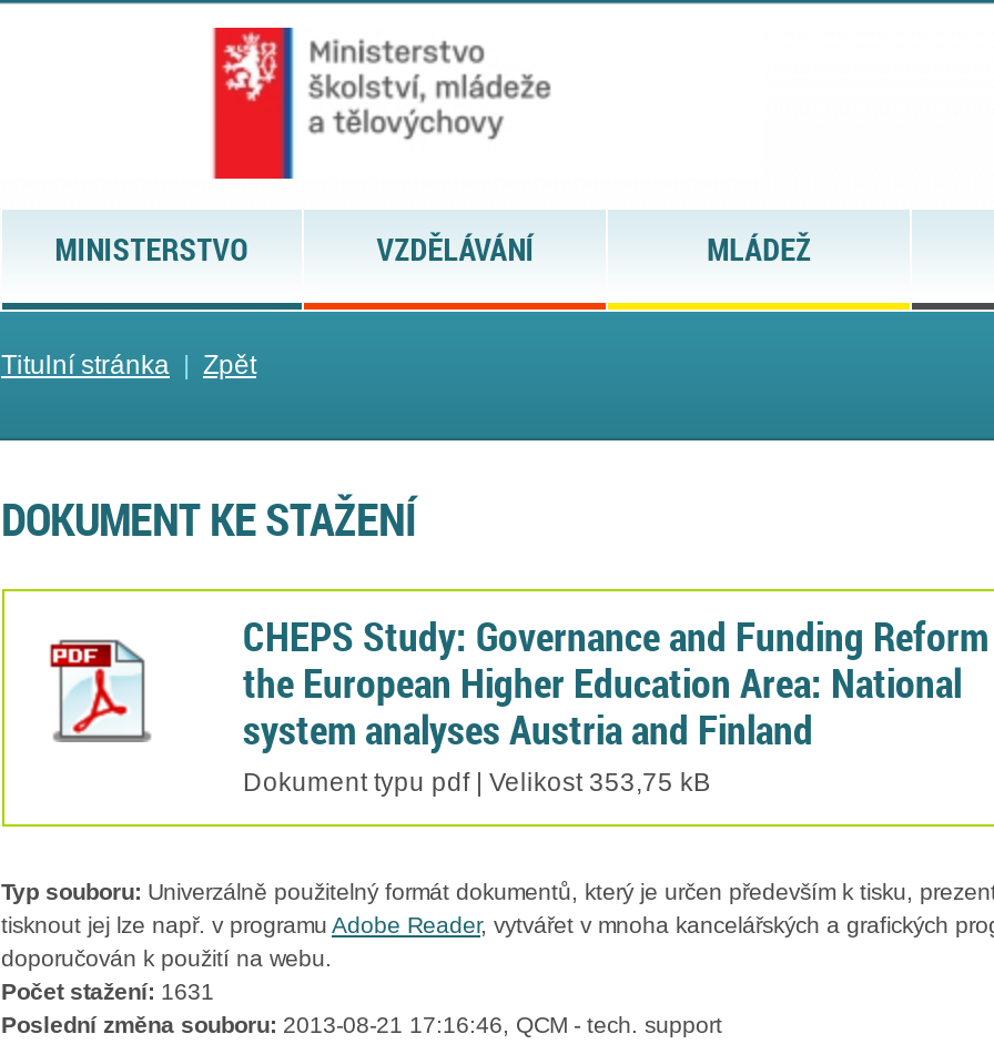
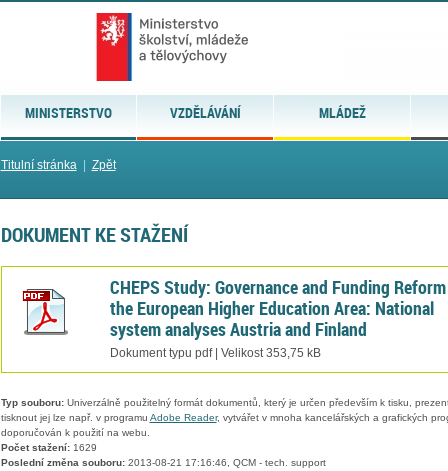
- Počet stažení: 1631
+ Počet stažení: 1629
